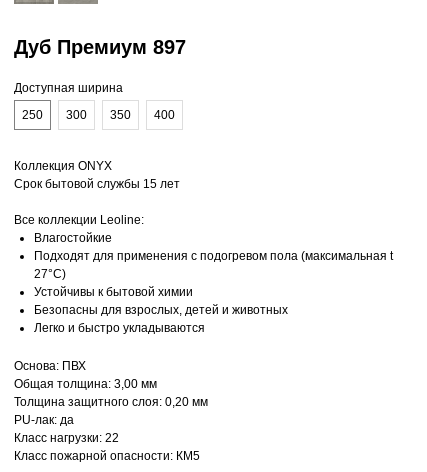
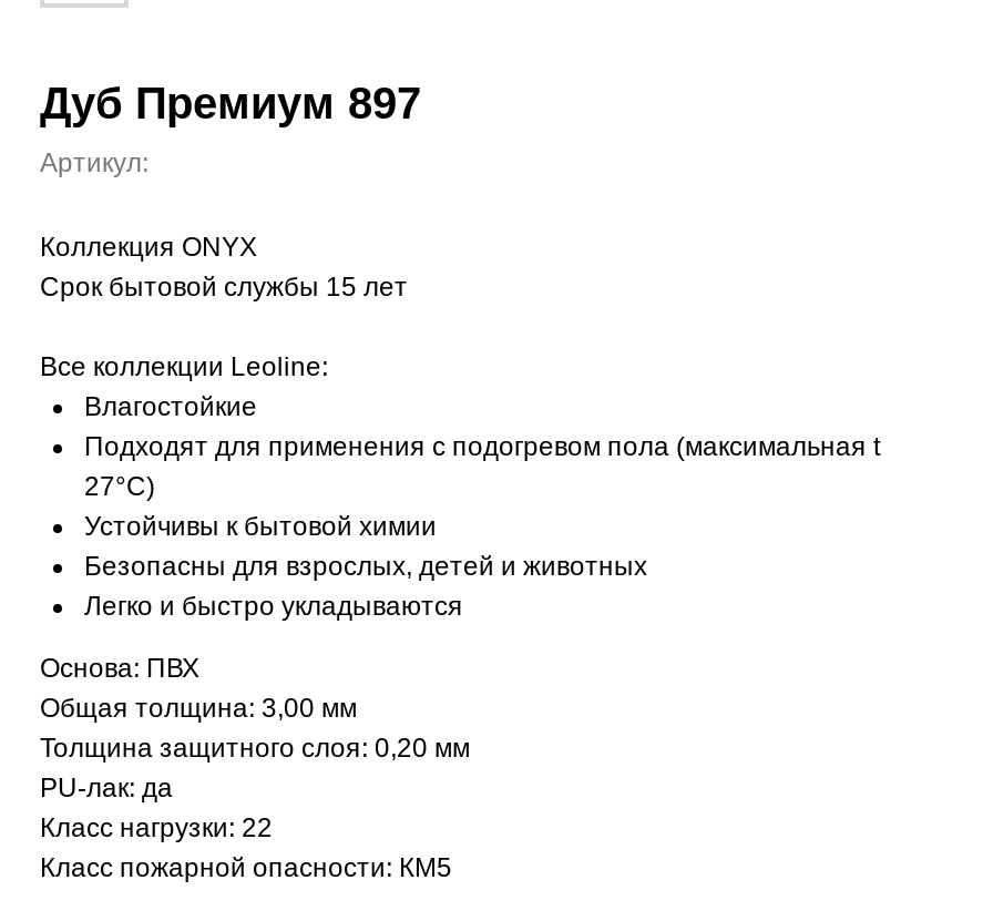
- Доступная ширина
- 250
- 300
- 350
- 400
+ Артикул:
